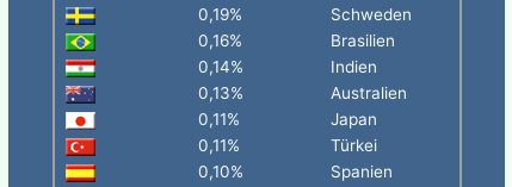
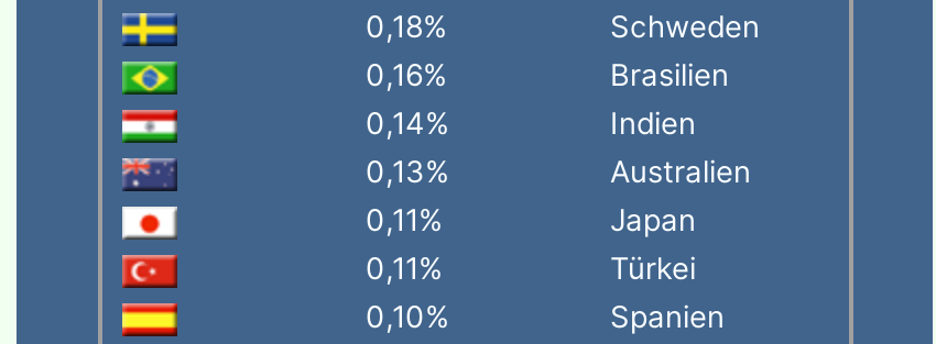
- 0,19%
+ 0,18%
